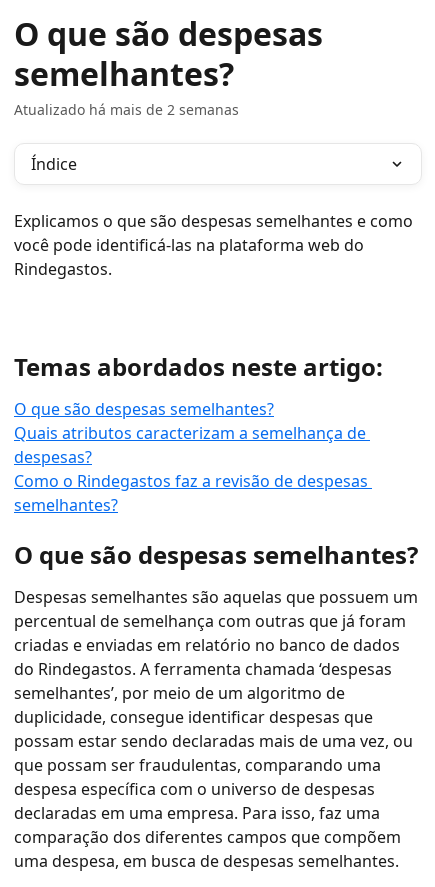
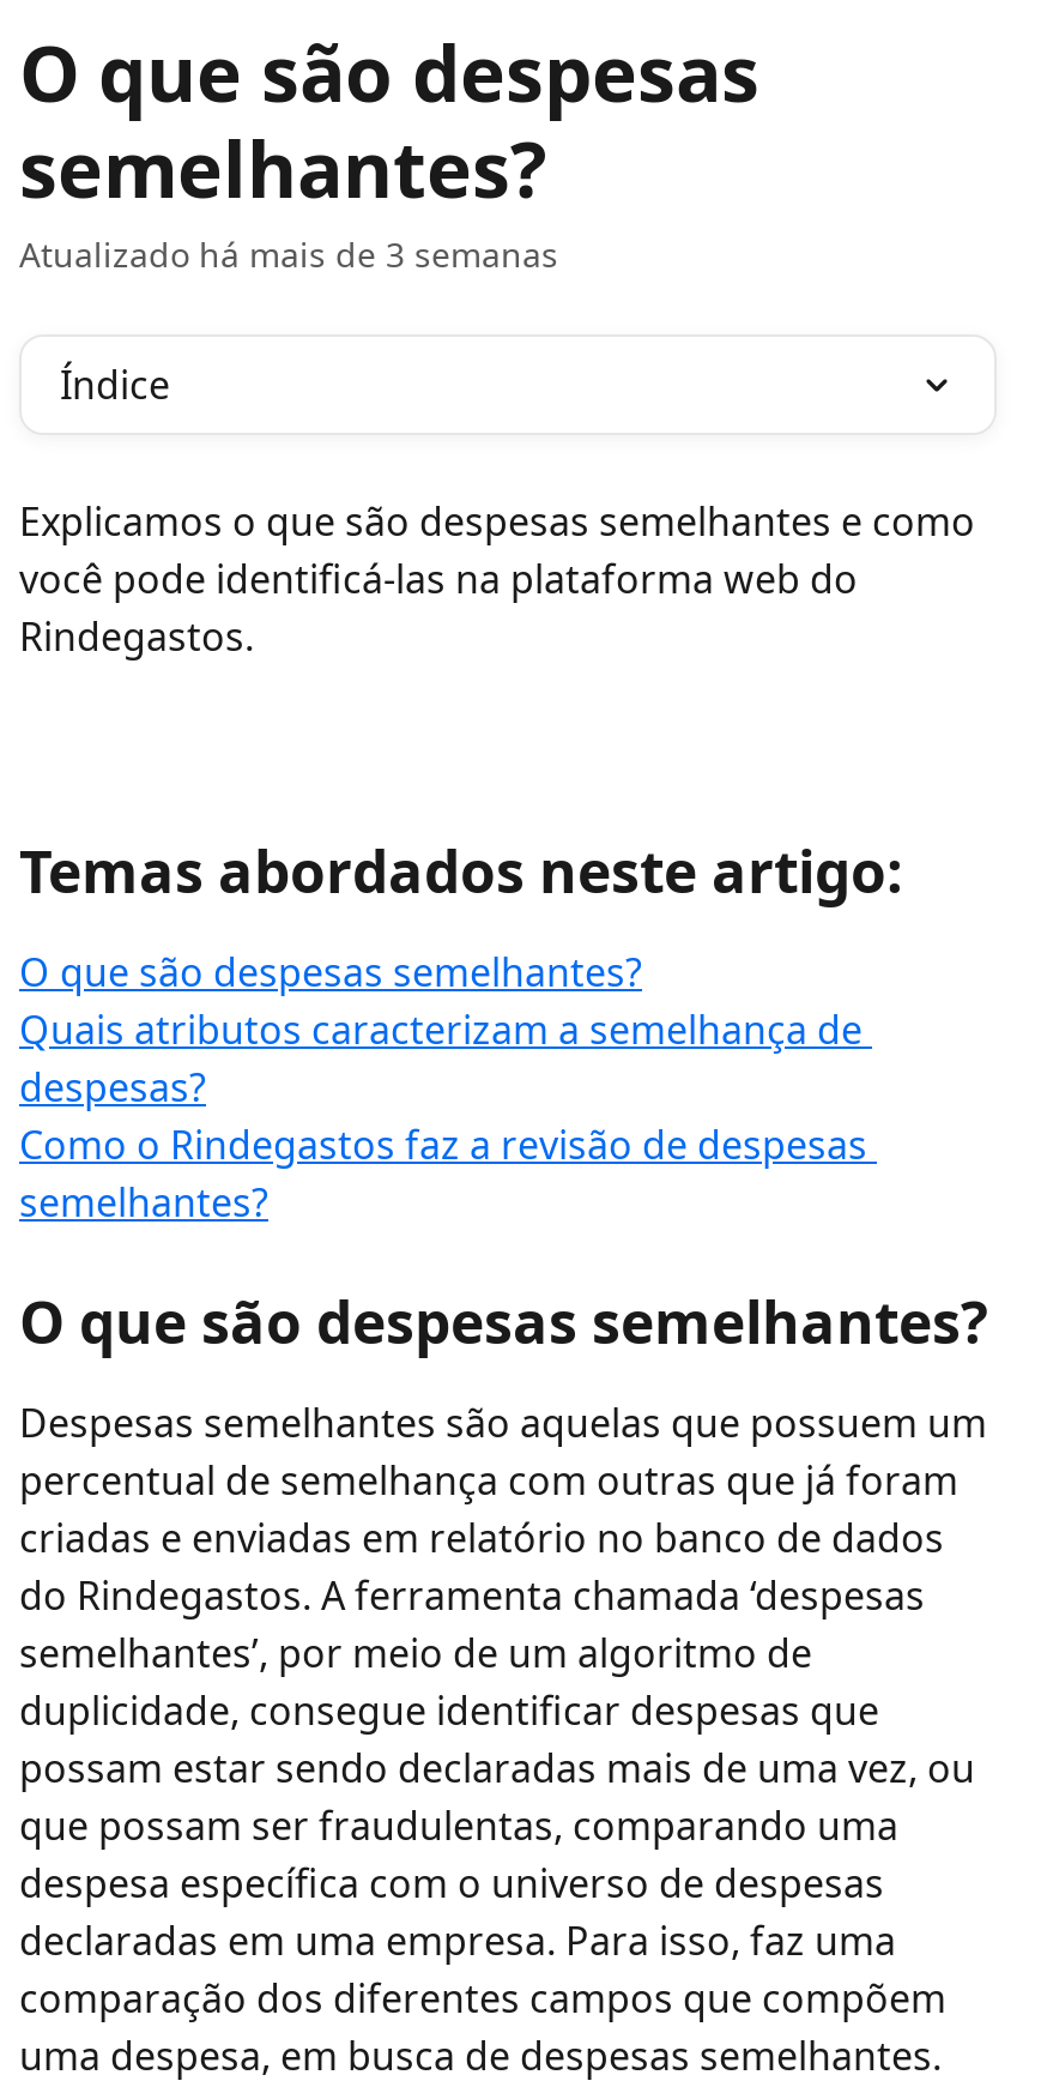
- Atualizado há mais de 2 semanas
+ Atualizado há mais de 3 semanas
